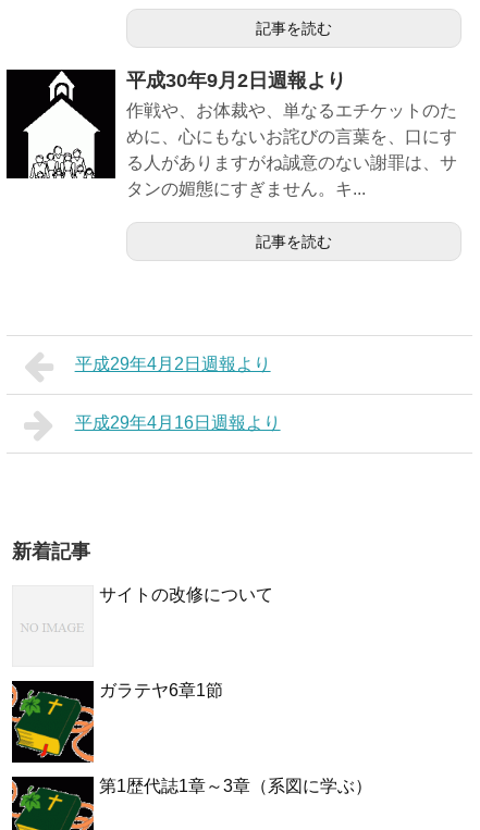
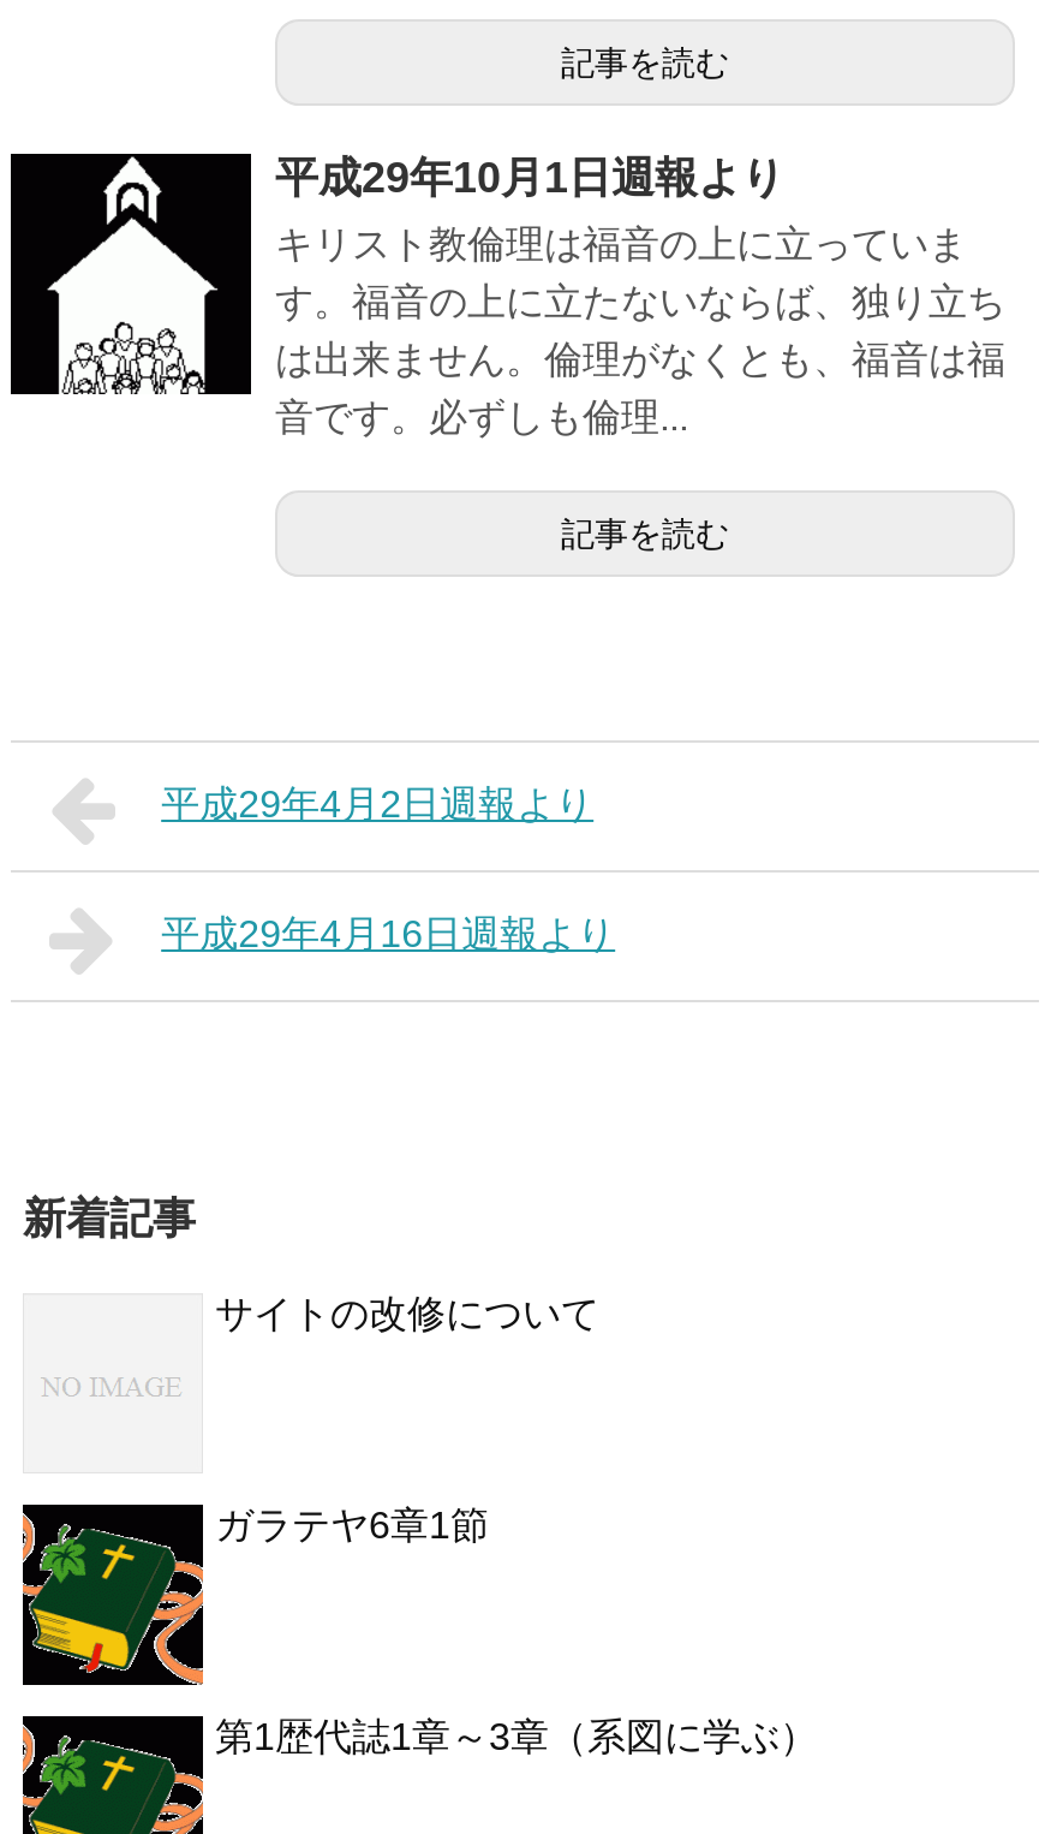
- 平成30年9月2日週報より
- 作戦や、お体裁や、単なるエチケットのた
- めに、心にもないお詫びの言葉を、口にす
- る人がありますがね誠意のない謝罪は、サ
- タンの媚態にすぎません。キ...
+ 平成29年10月1日週報より
+ キリスト教倫理は福音の上に立っていま
+ す。福音の上に立たないならば、独り立ち
+ は出来ません。倫理がなくとも、福音は福
+ 音です。必ずしも倫理...
